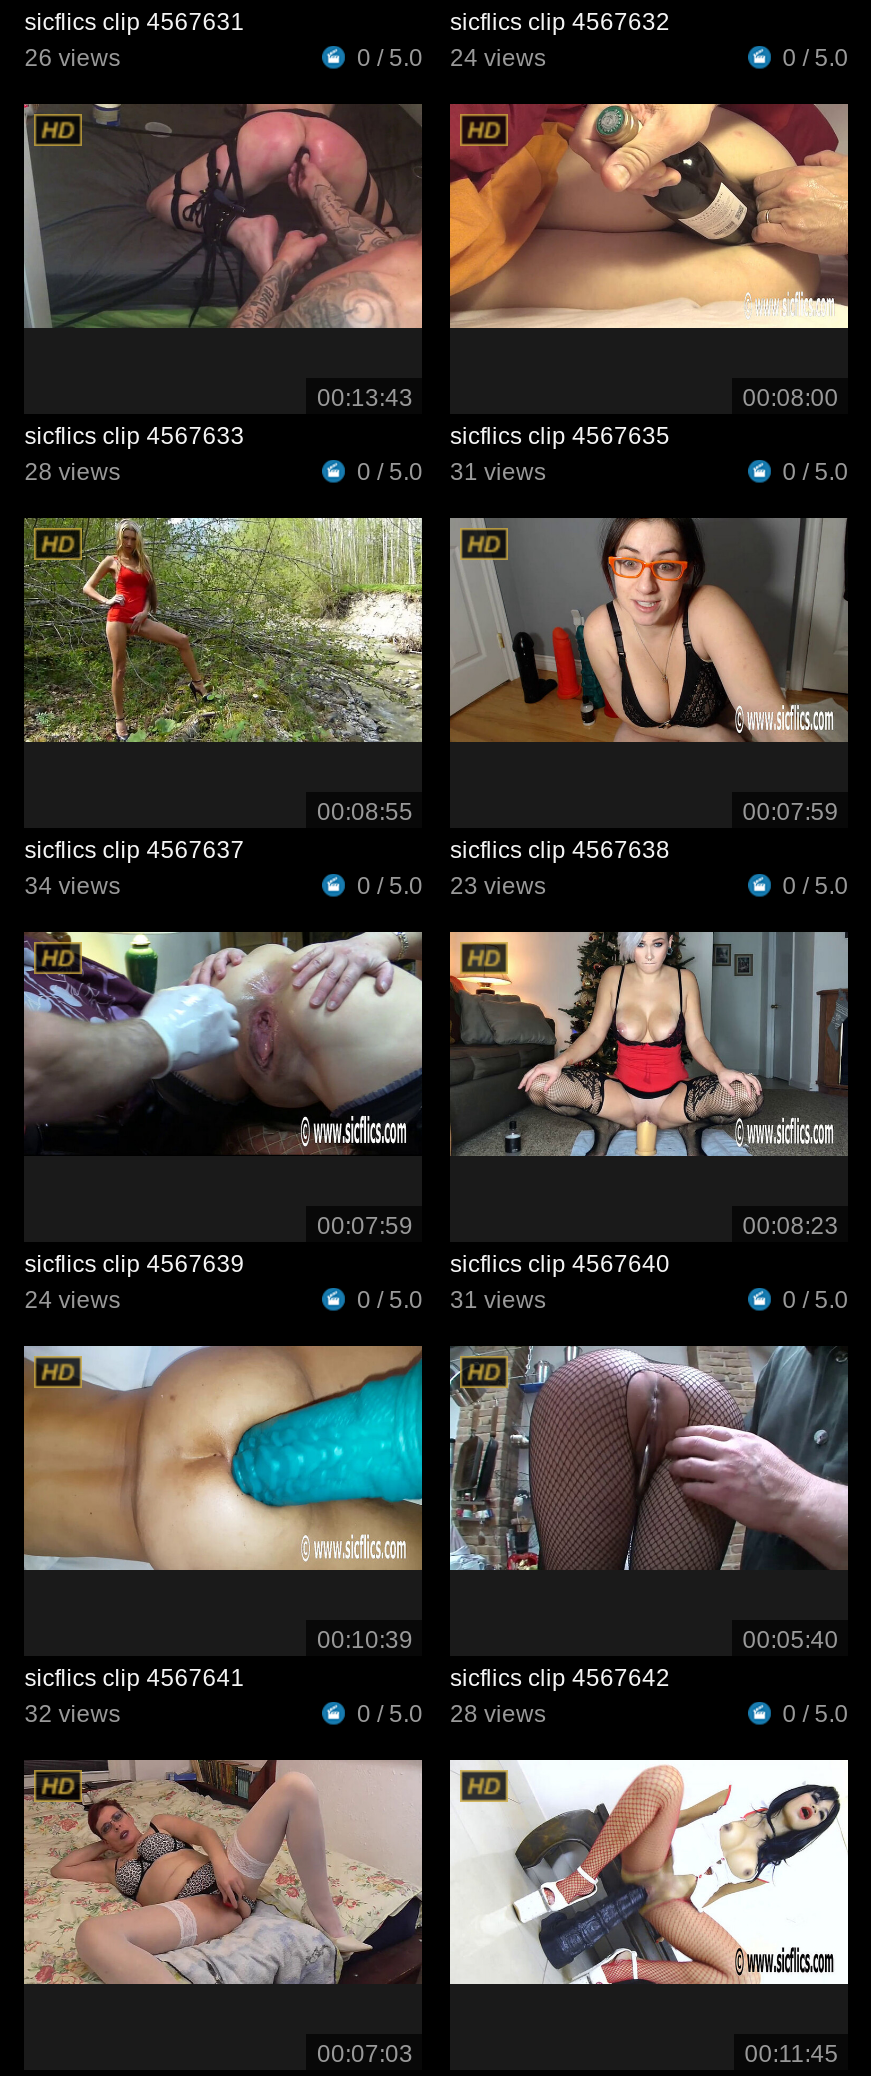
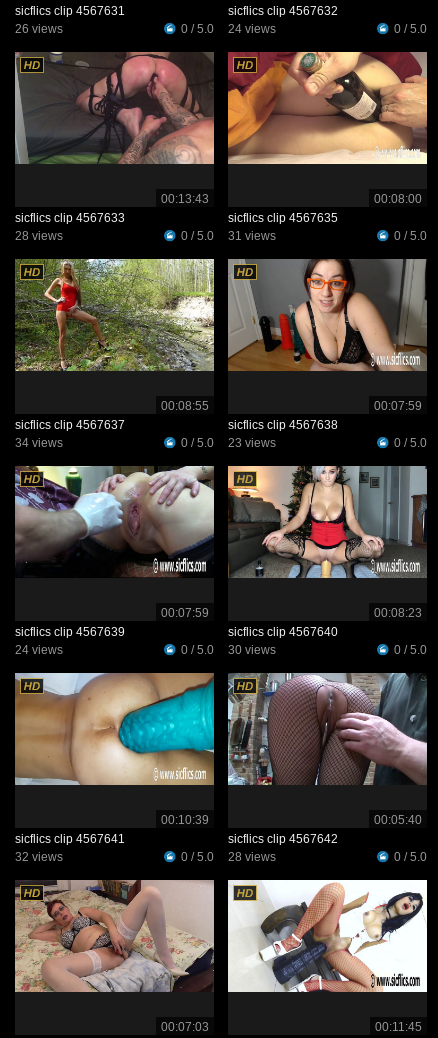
- 0 / 5.0 31 views
+ 0 / 5.0 30 views
